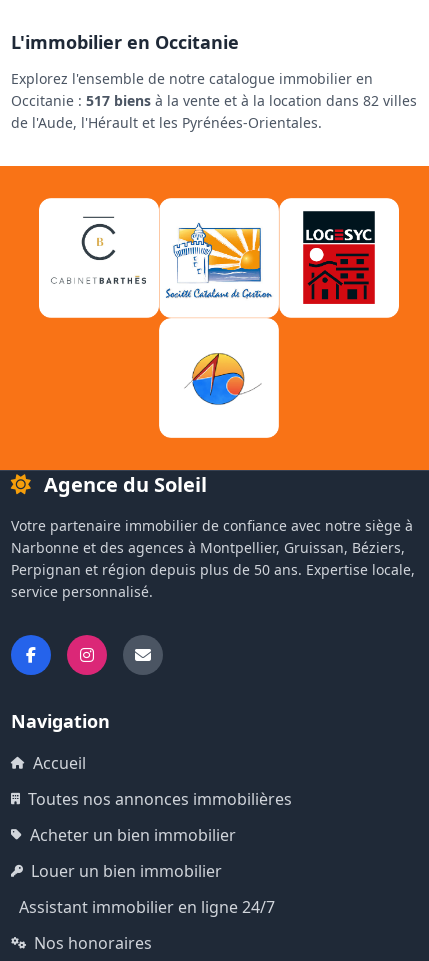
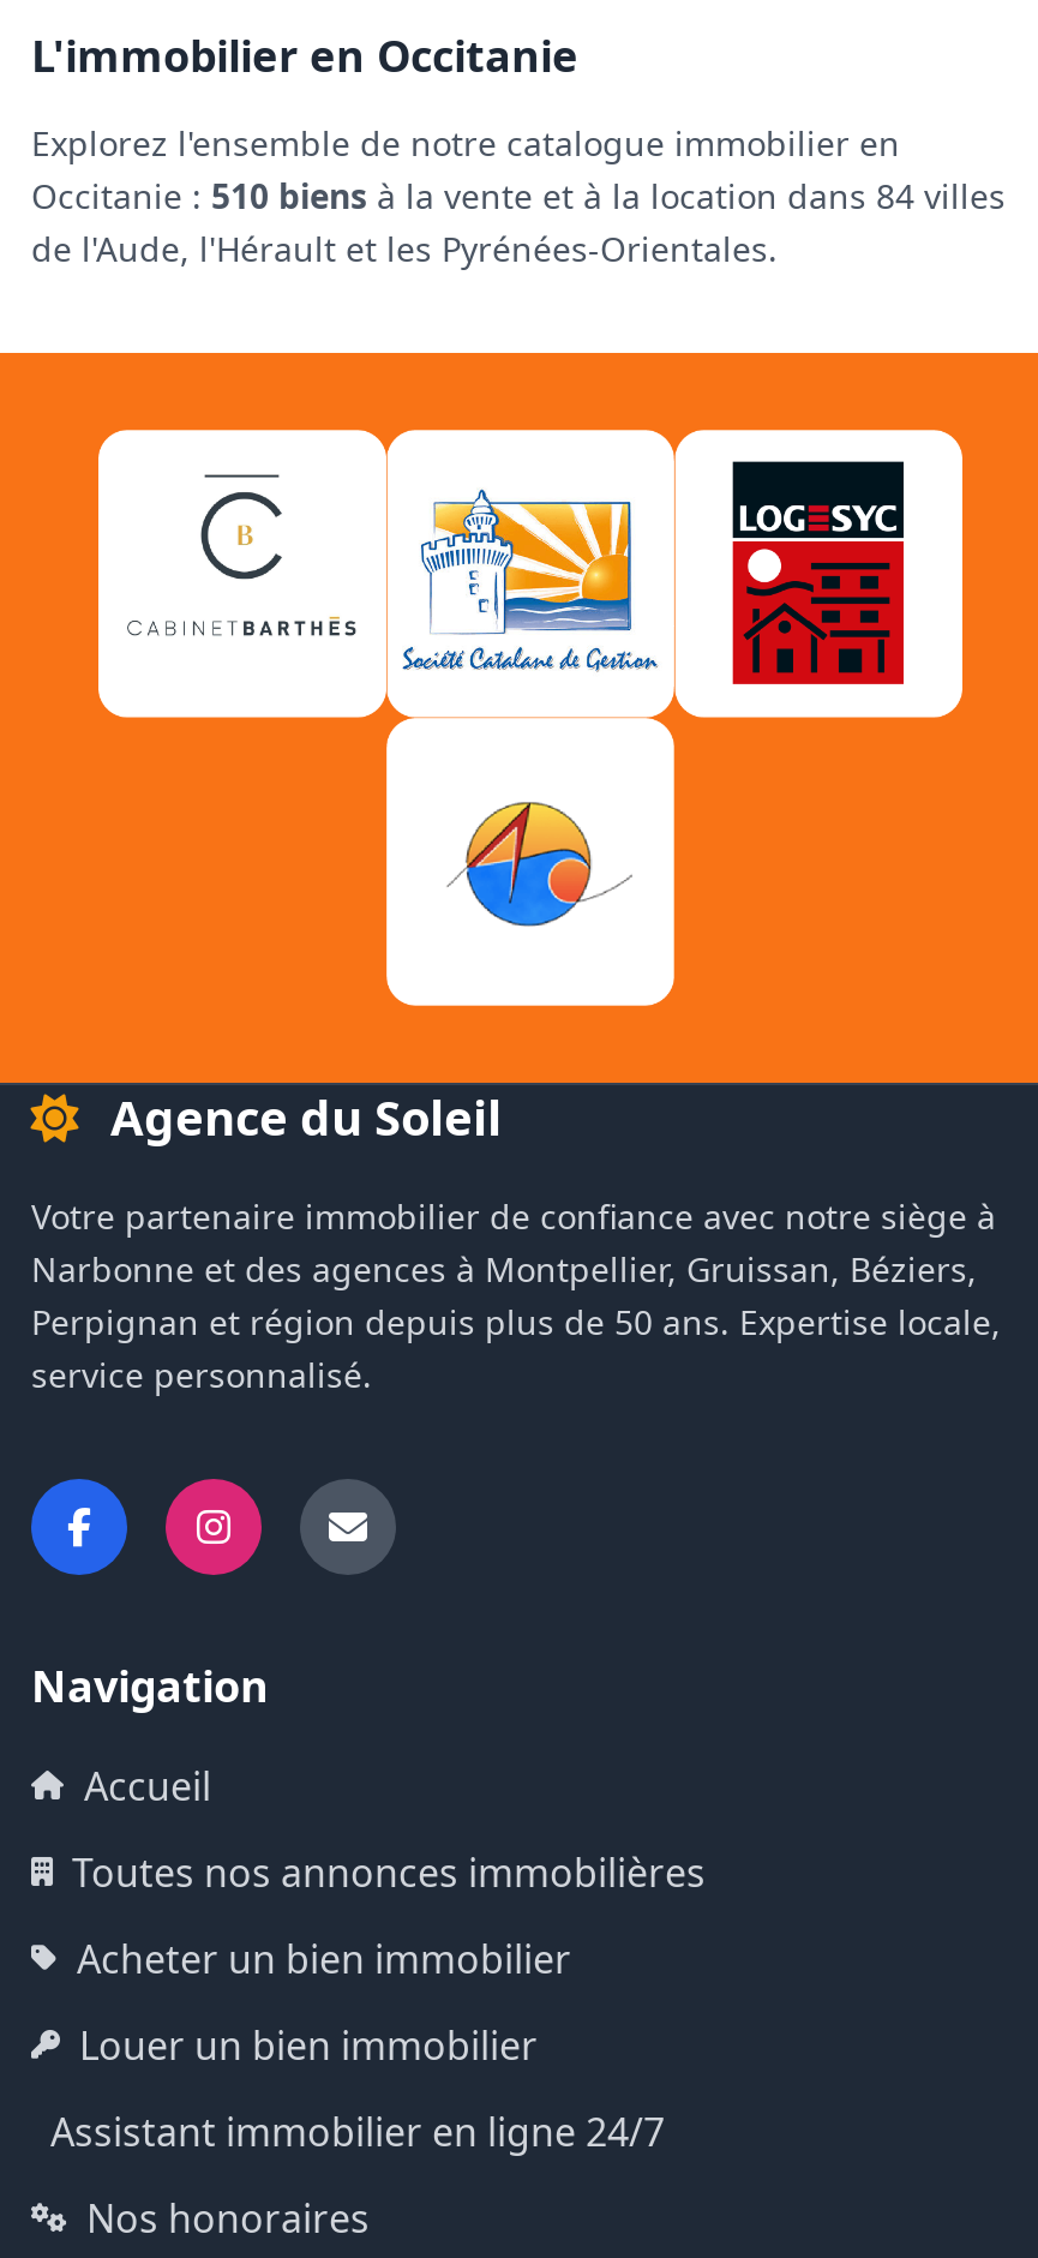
- Occitanie : 517 biens à la vente et à la location dans 82 villes
+ Occitanie : 510 biens à la vente et à la location dans 84 villes
